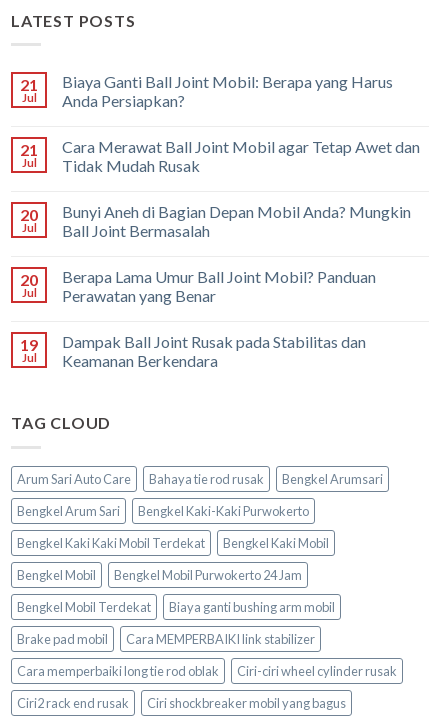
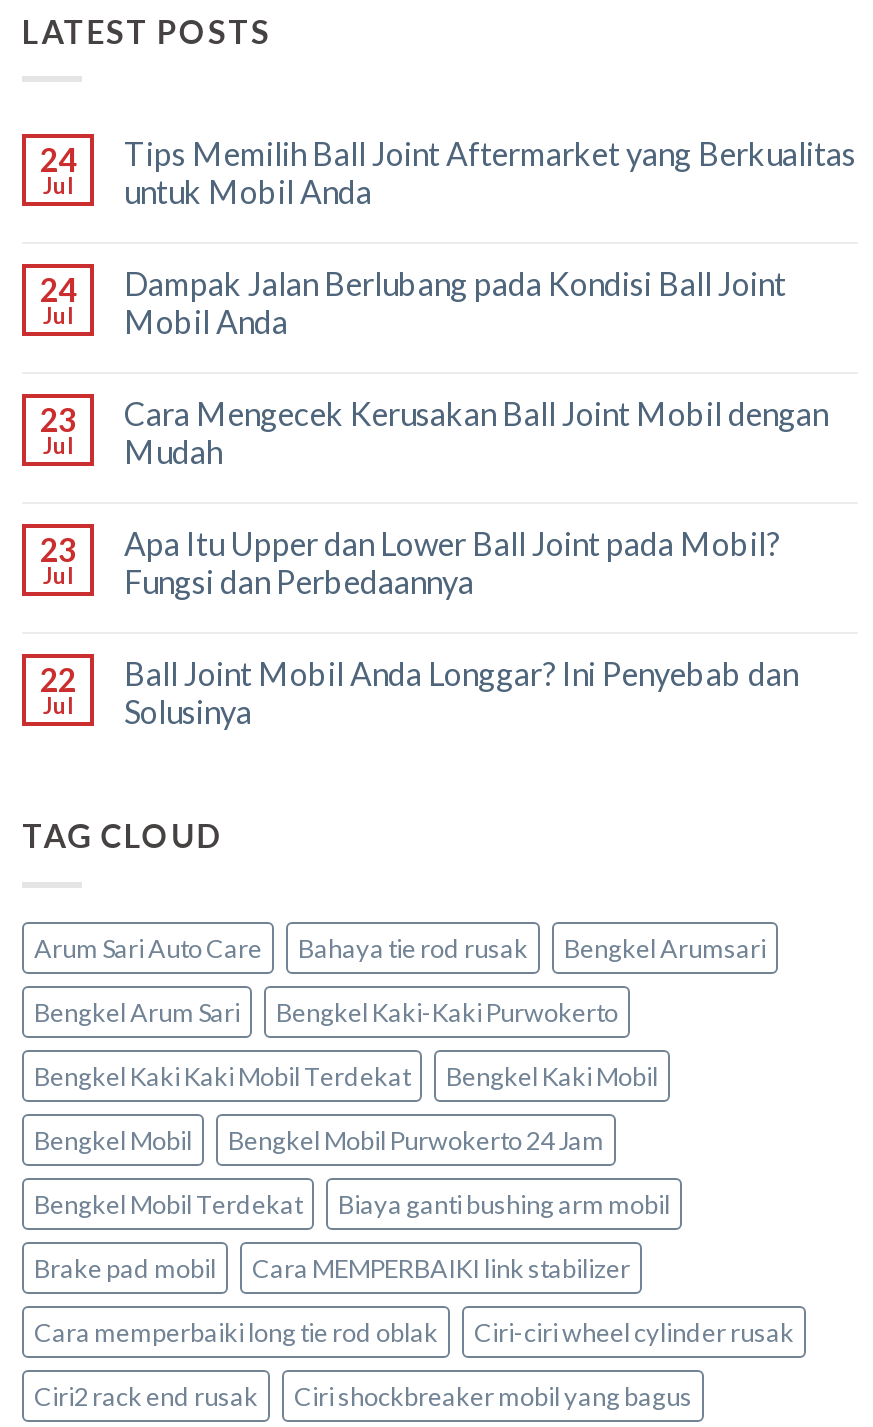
- 21
+ 24

- Biaya Ganti Ball Joint Mobil: Berapa yang Harus
- Anda Persiapkan?
+ Tips Memilih Ball Joint Aftermarket yang Berkualitas
+ untuk Mobil Anda

- 21
+ 24

- Cara Merawat Ball Joint Mobil agar Tetap Awet dan
- Tidak Mudah Rusak
+ Dampak Jalan Berlubang pada Kondisi Ball Joint
+ Mobil Anda

- 20
+ 23

- Bunyi Aneh di Bagian Depan Mobil Anda? Mungkin
- Ball Joint Bermasalah
+ Cara Mengecek Kerusakan Ball Joint Mobil dengan
+ Mudah

- 20
+ 23

- Berapa Lama Umur Ball Joint Mobil? Panduan
- Perawatan yang Benar
+ Apa Itu Upper dan Lower Ball Joint pada Mobil?
+ Fungsi dan Perbedaannya

- 19
+ 22

- Dampak Ball Joint Rusak pada Stabilitas dan
- Keamanan Berkendara
+ Ball Joint Mobil Anda Longgar? Ini Penyebab dan
+ Solusinya
